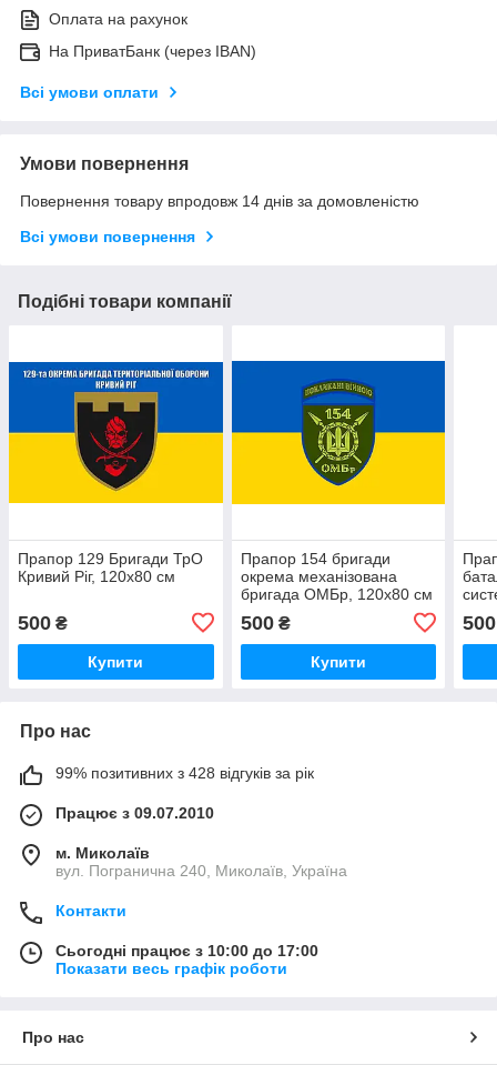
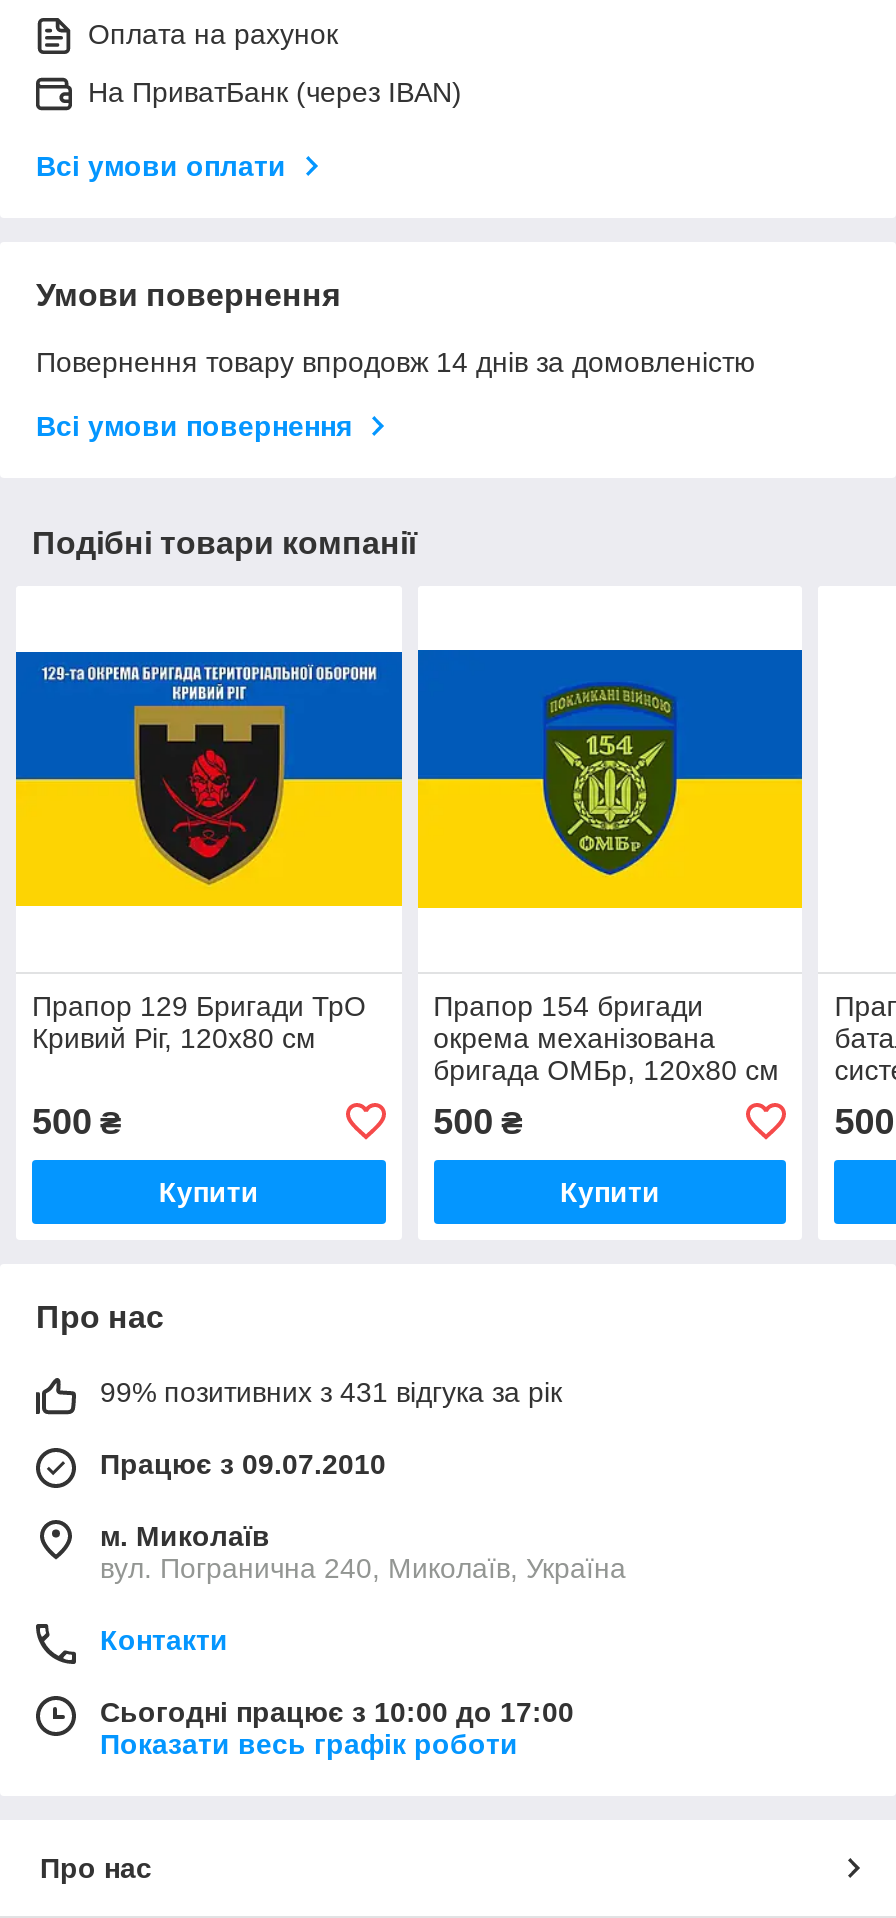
- 99% позитивних з 428 відгуків за рік
+ 99% позитивних з 431 відгука за рік
